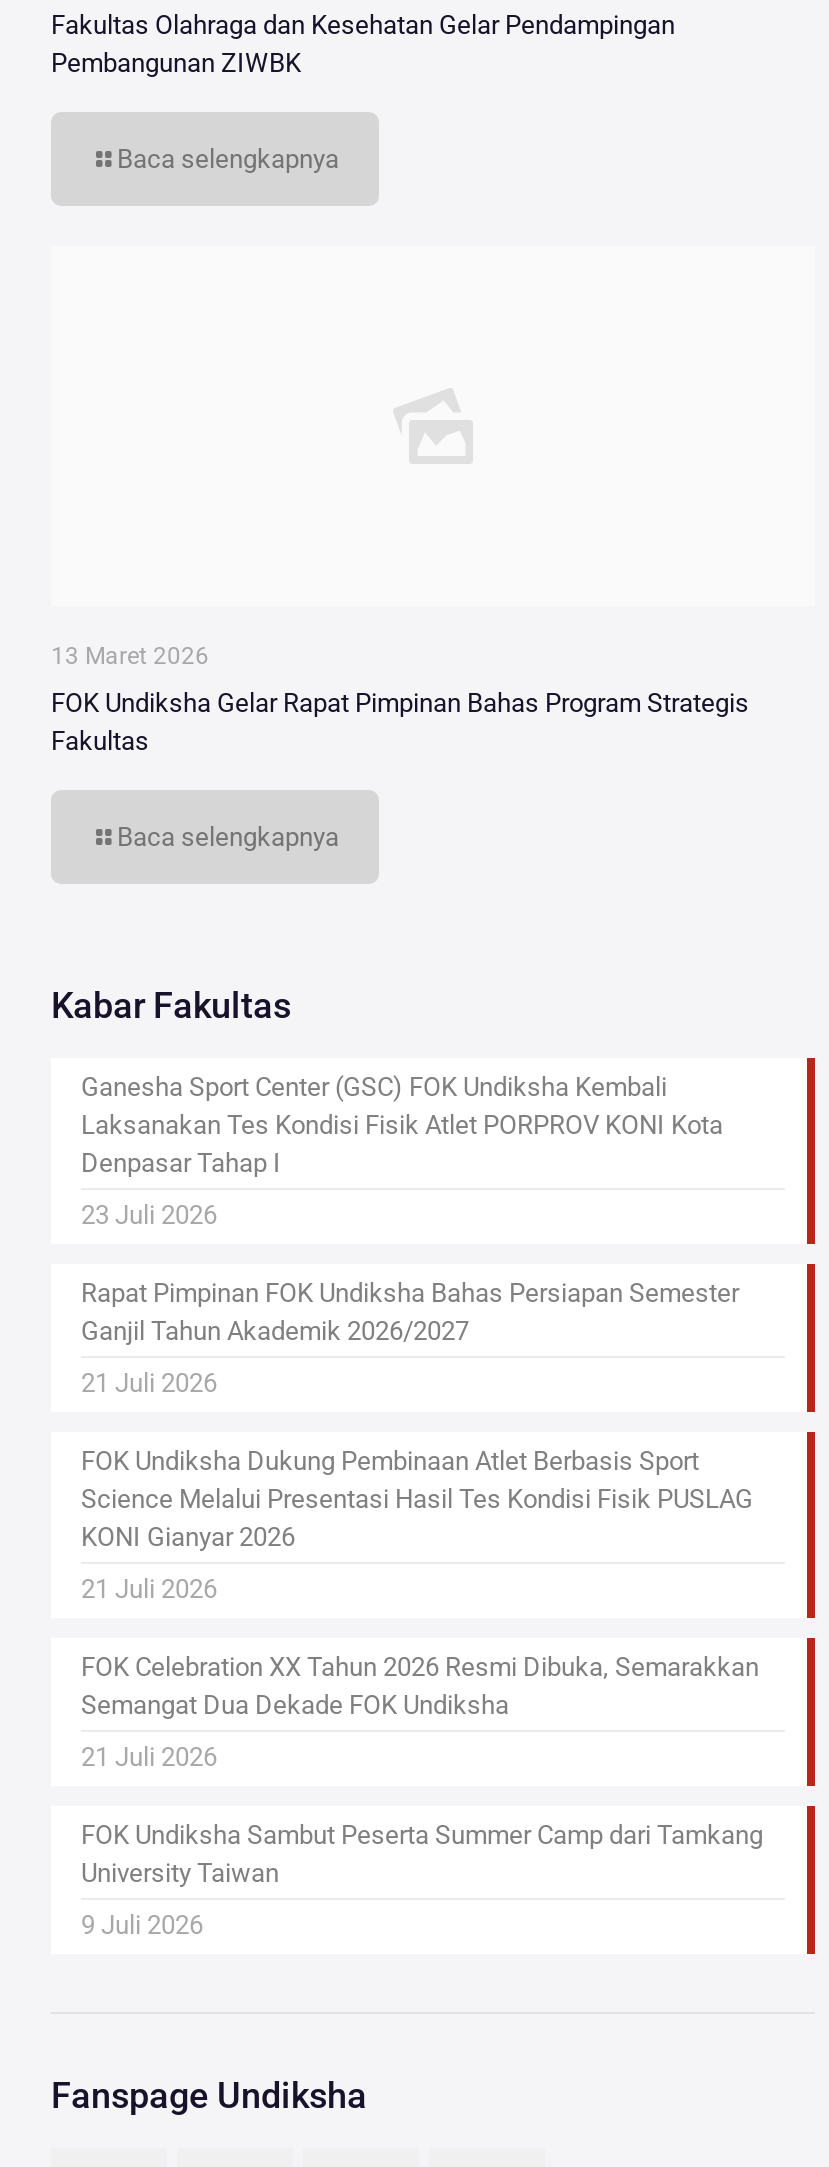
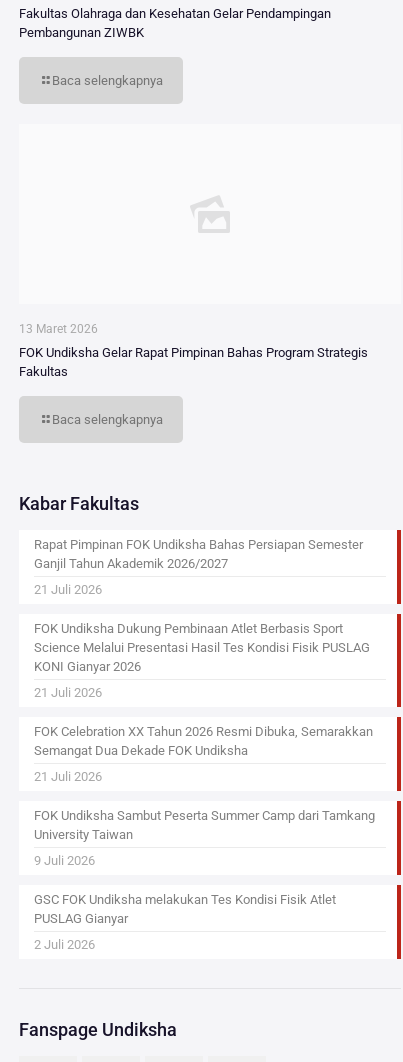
- Ganesha Sport Center (GSC) FOK Undiksha Kembali
- Laksanakan Tes Kondisi Fisik Atlet PORPROV KONI Kota
- Denpasar Tahap I
- 23 Juli 2026

moved up: Rapat Pimpinan FOK Undiksha Bahas Persiapan Semester | Ganjil Tahun Akademik 2026/2027 | 21 Juli 2026 | ... | University Taiwan | 9 Juli 2026

+ GSC FOK Undiksha melakukan Tes Kondisi Fisik Atlet
+ PUSLAG Gianyar
+ 2 Juli 2026
